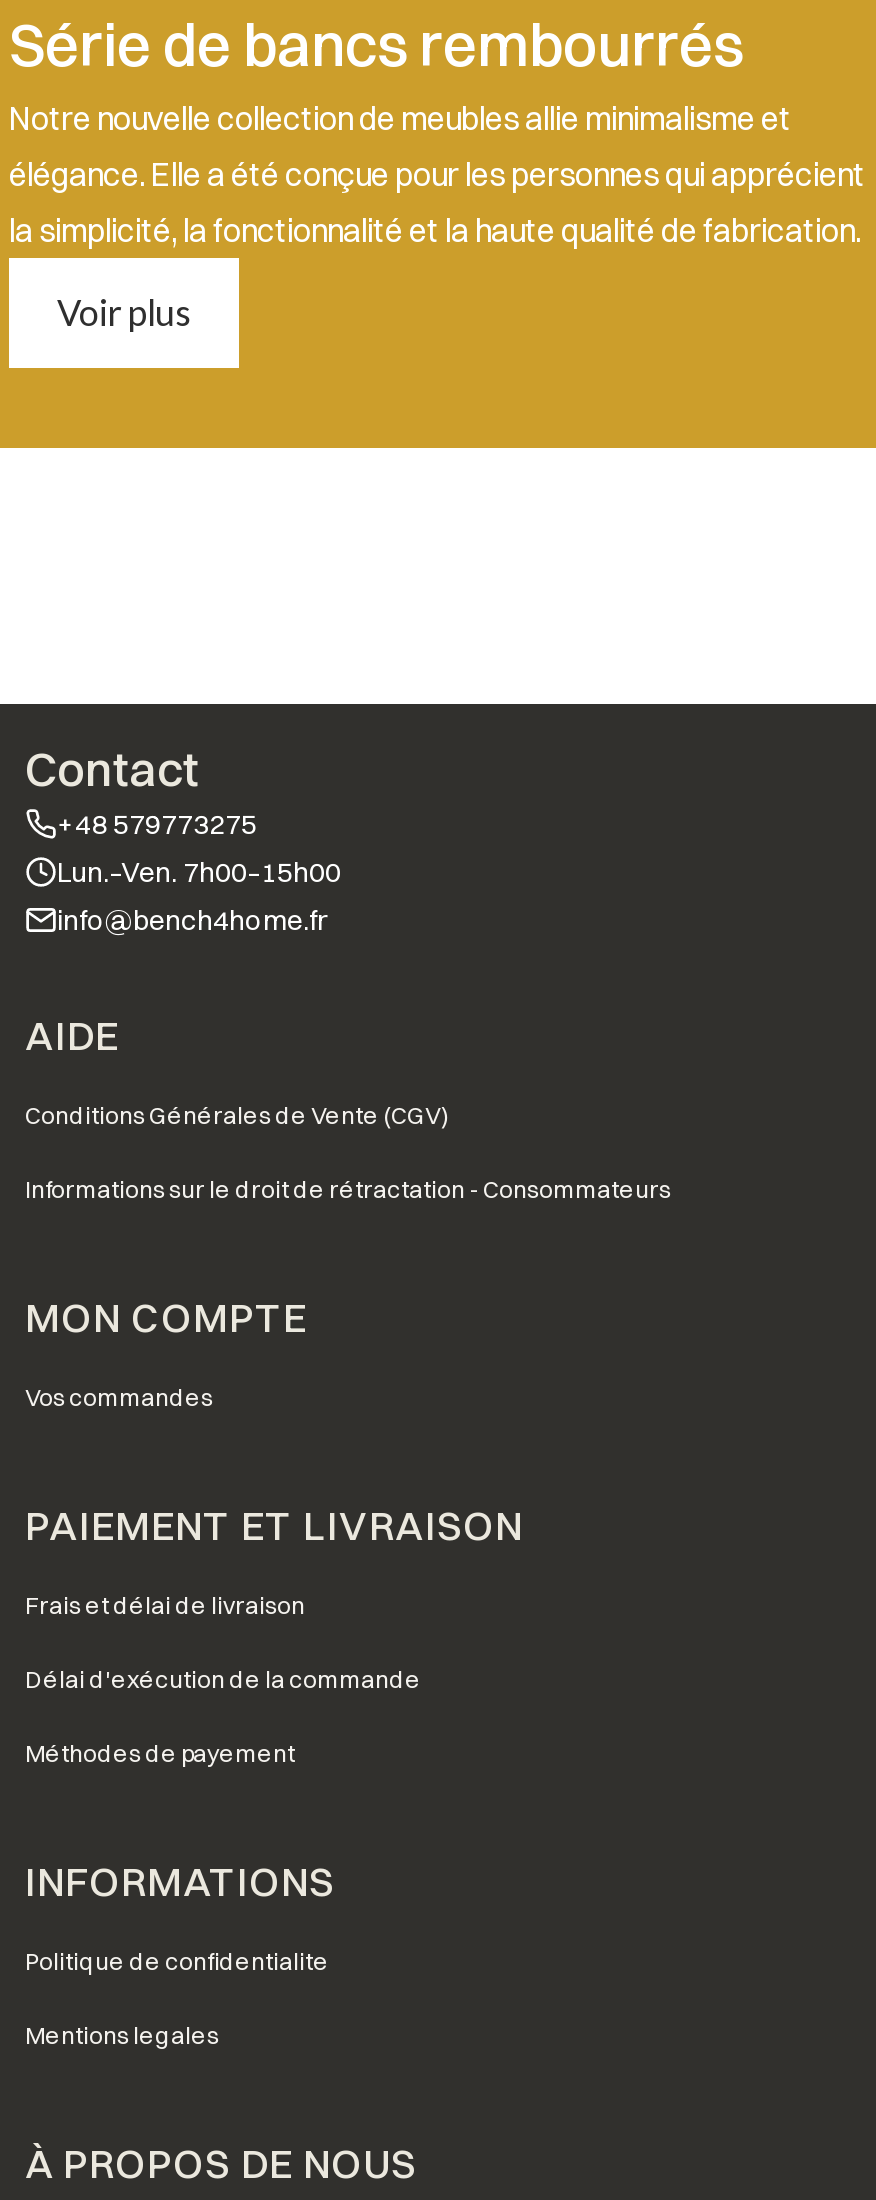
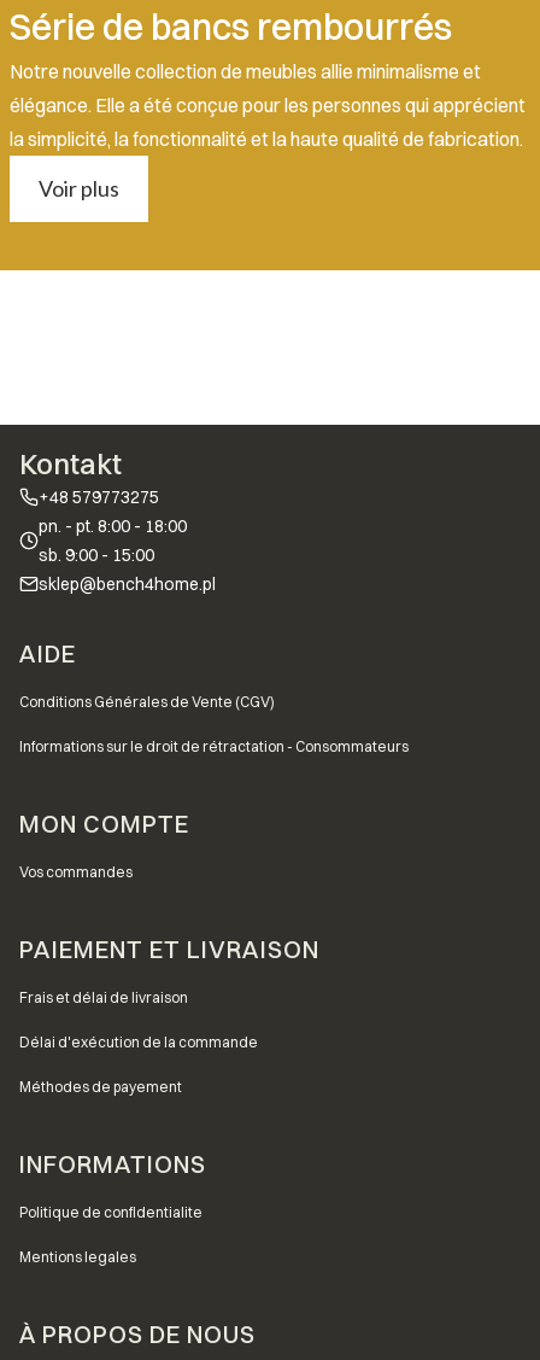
- Contact
+ Kontakt

- Lun.–Ven. 7h00–15h00
- info@bench4home.fr
+ pn. - pt. 8:00 - 18:00
+ sb. 9:00 - 15:00
+ sklep@bench4home.pl
